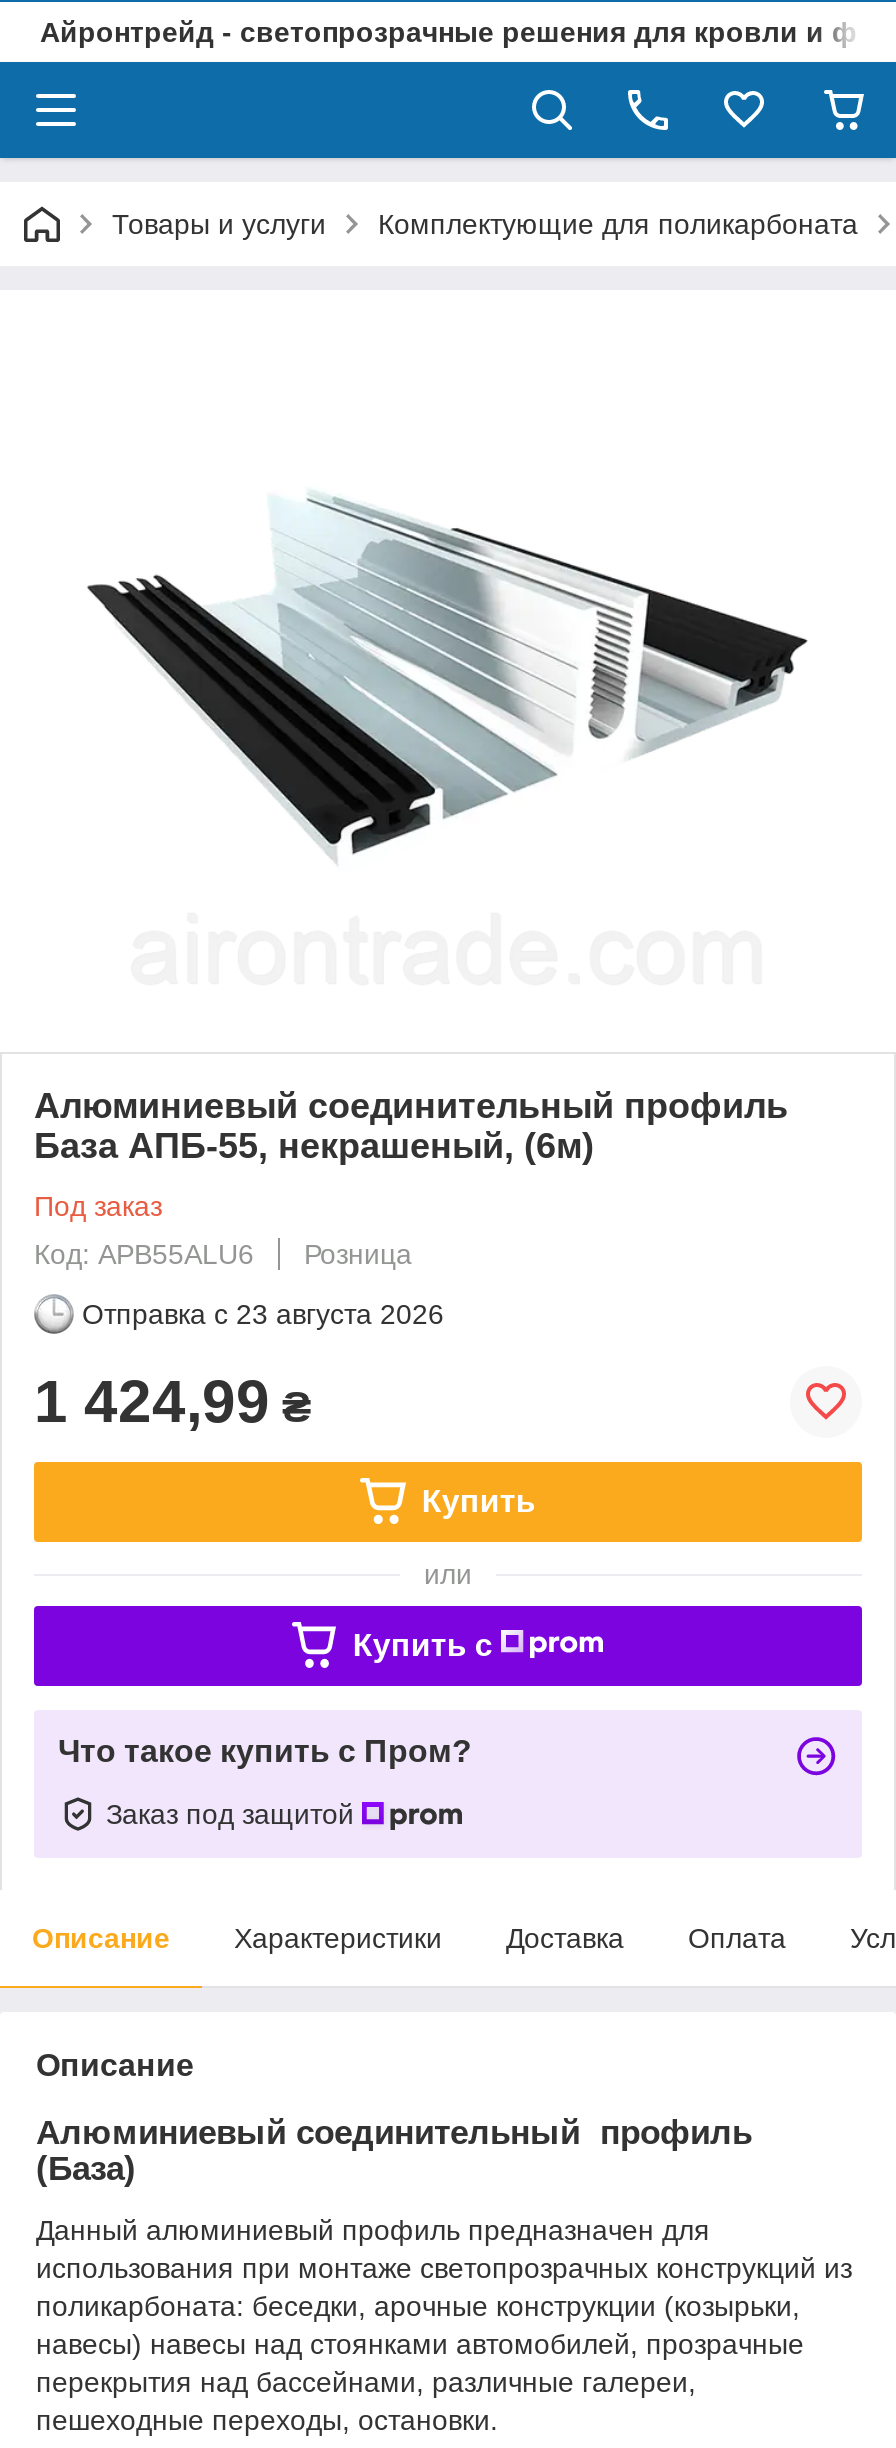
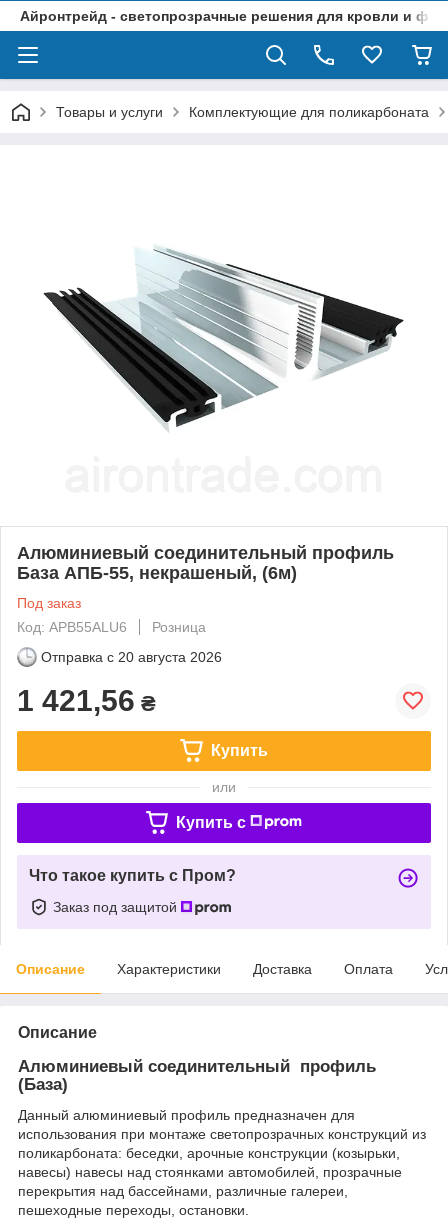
- Отправка с 23 августа 2026
+ Отправка с 20 августа 2026

- 1 424,99 ₴
+ 1 421,56 ₴
